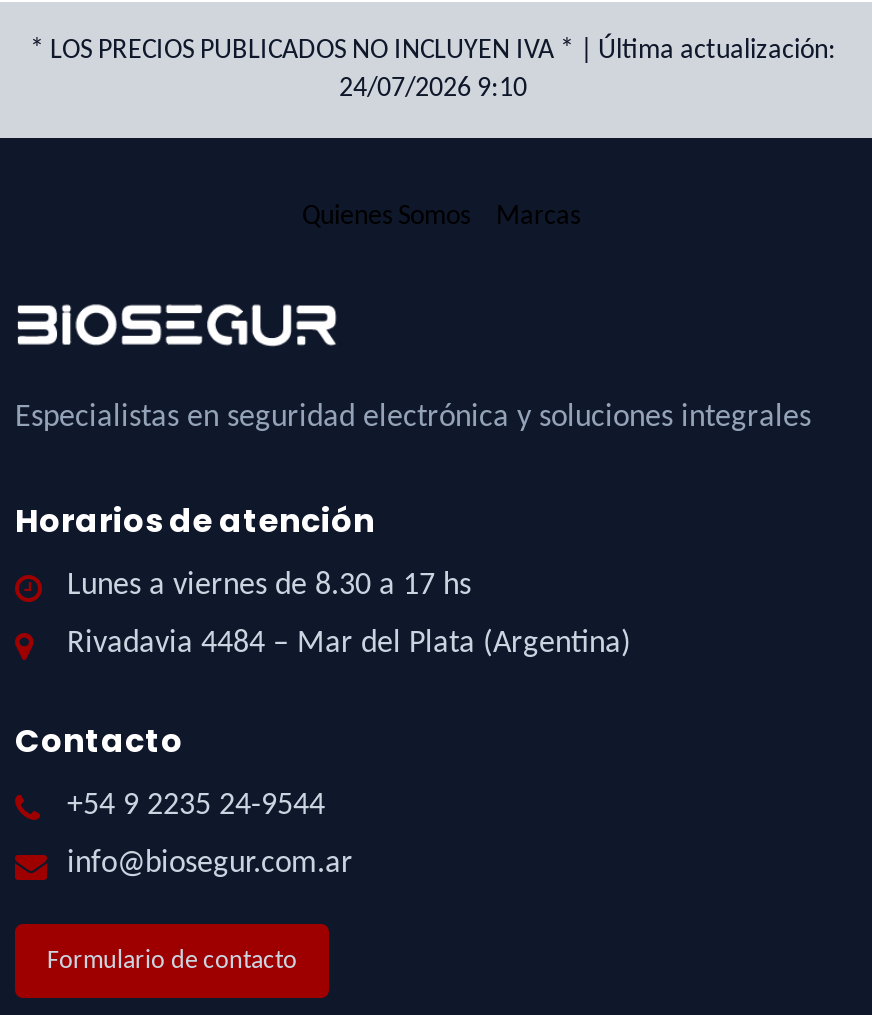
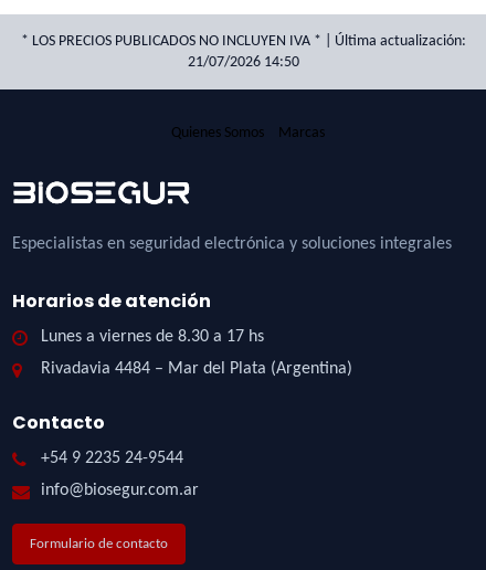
- 24/07/2026 9:10
+ 21/07/2026 14:50
